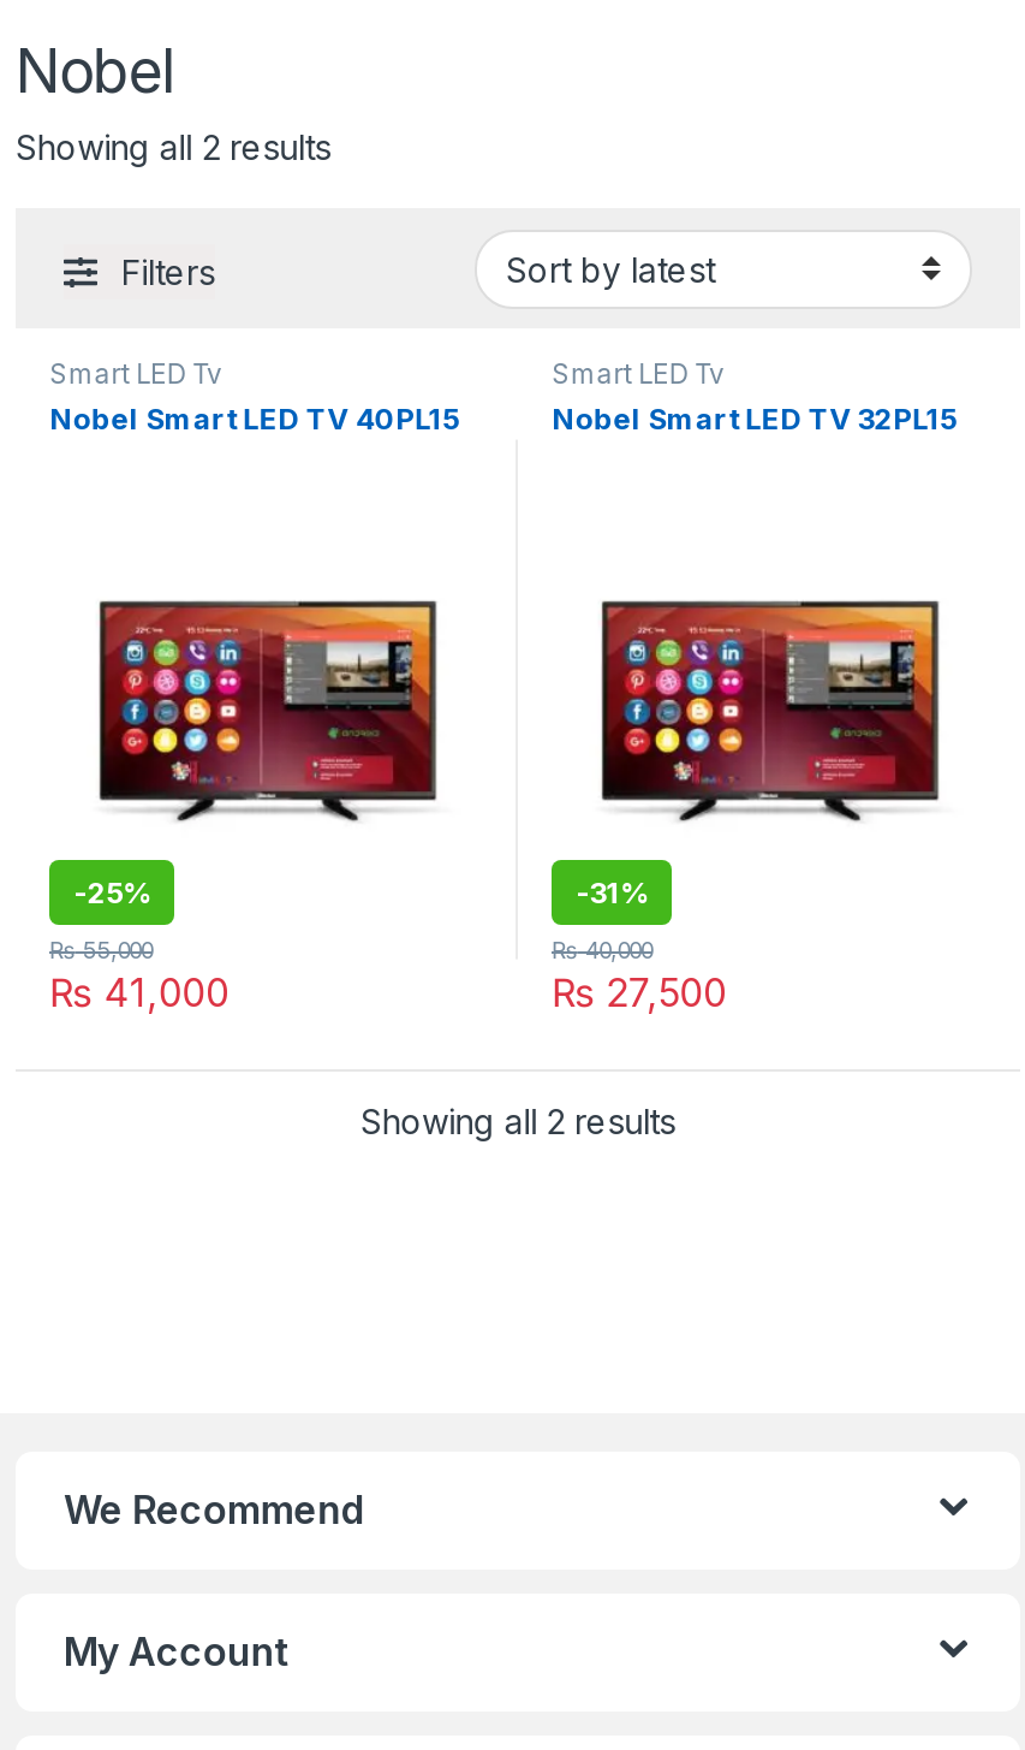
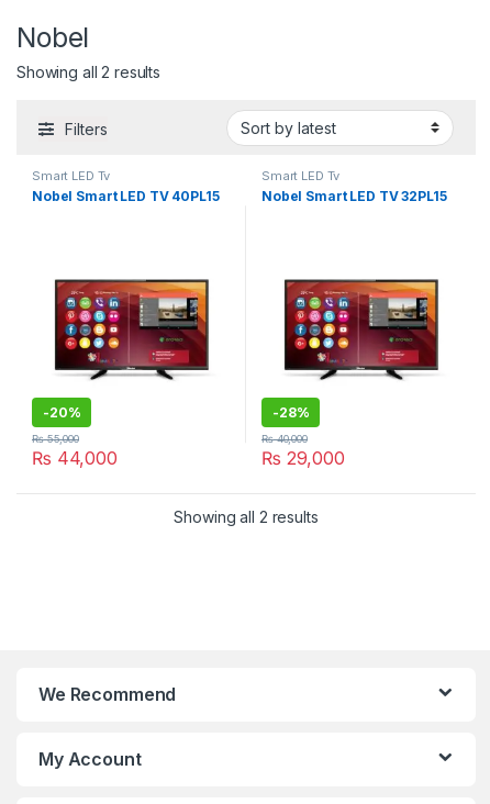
- -25%
+ -20%

- -31%
+ -28%

- ₨ 41,000
+ ₨ 44,000

- ₨ 27,500
+ ₨ 29,000
